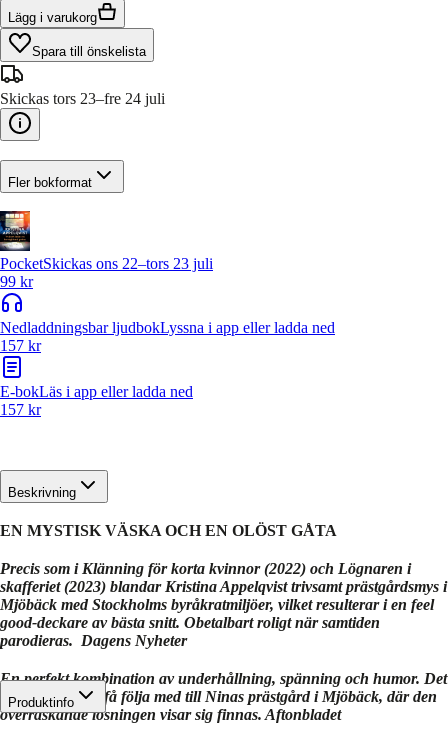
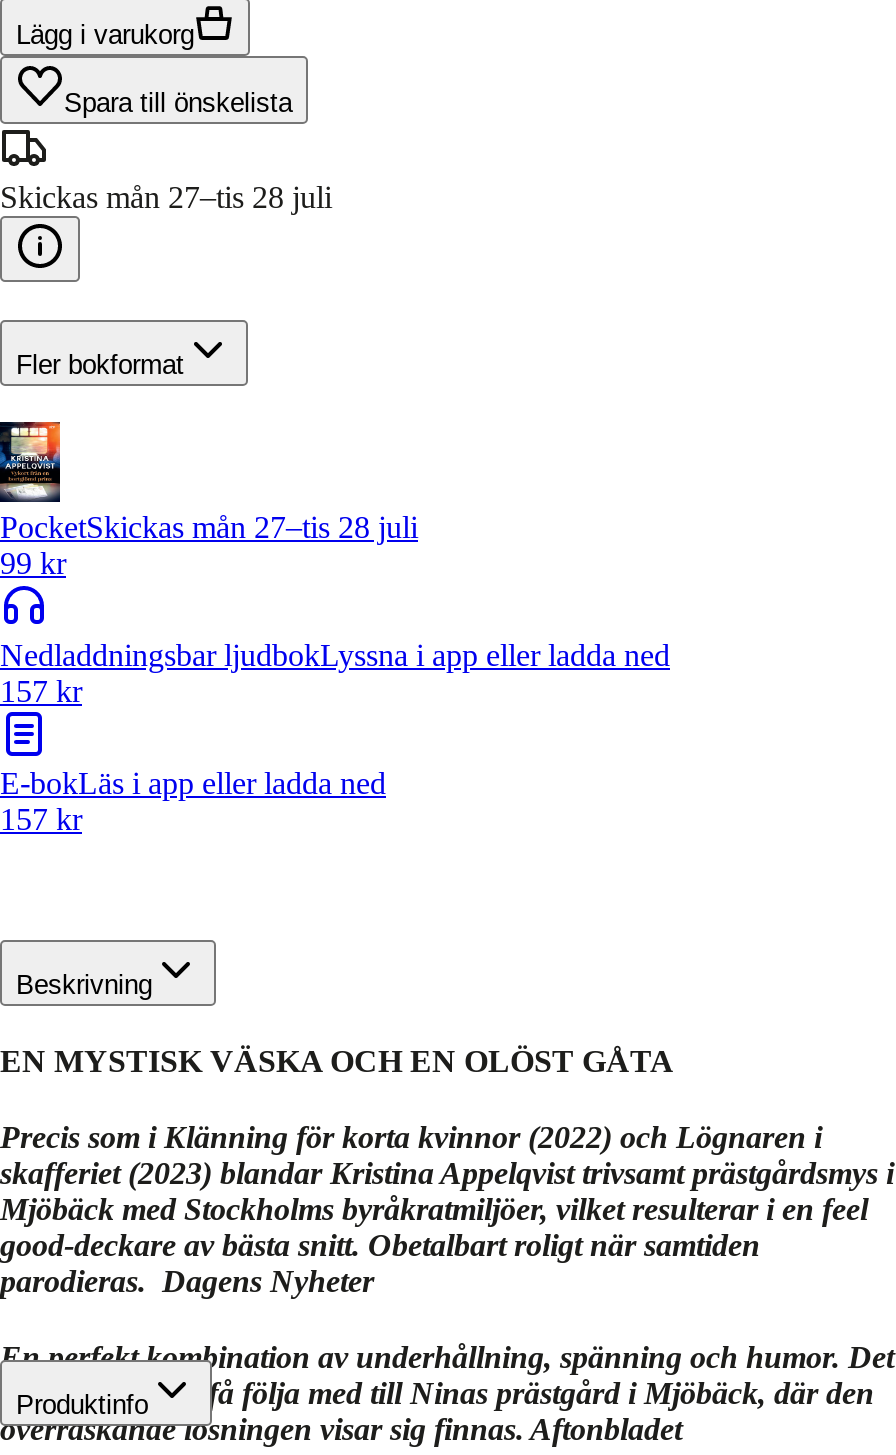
- Skickas tors 23–fre 24 juli
+ Skickas mån 27–tis 28 juli

- PocketSkickas ons 22–tors 23 juli
+ PocketSkickas mån 27–tis 28 juli
